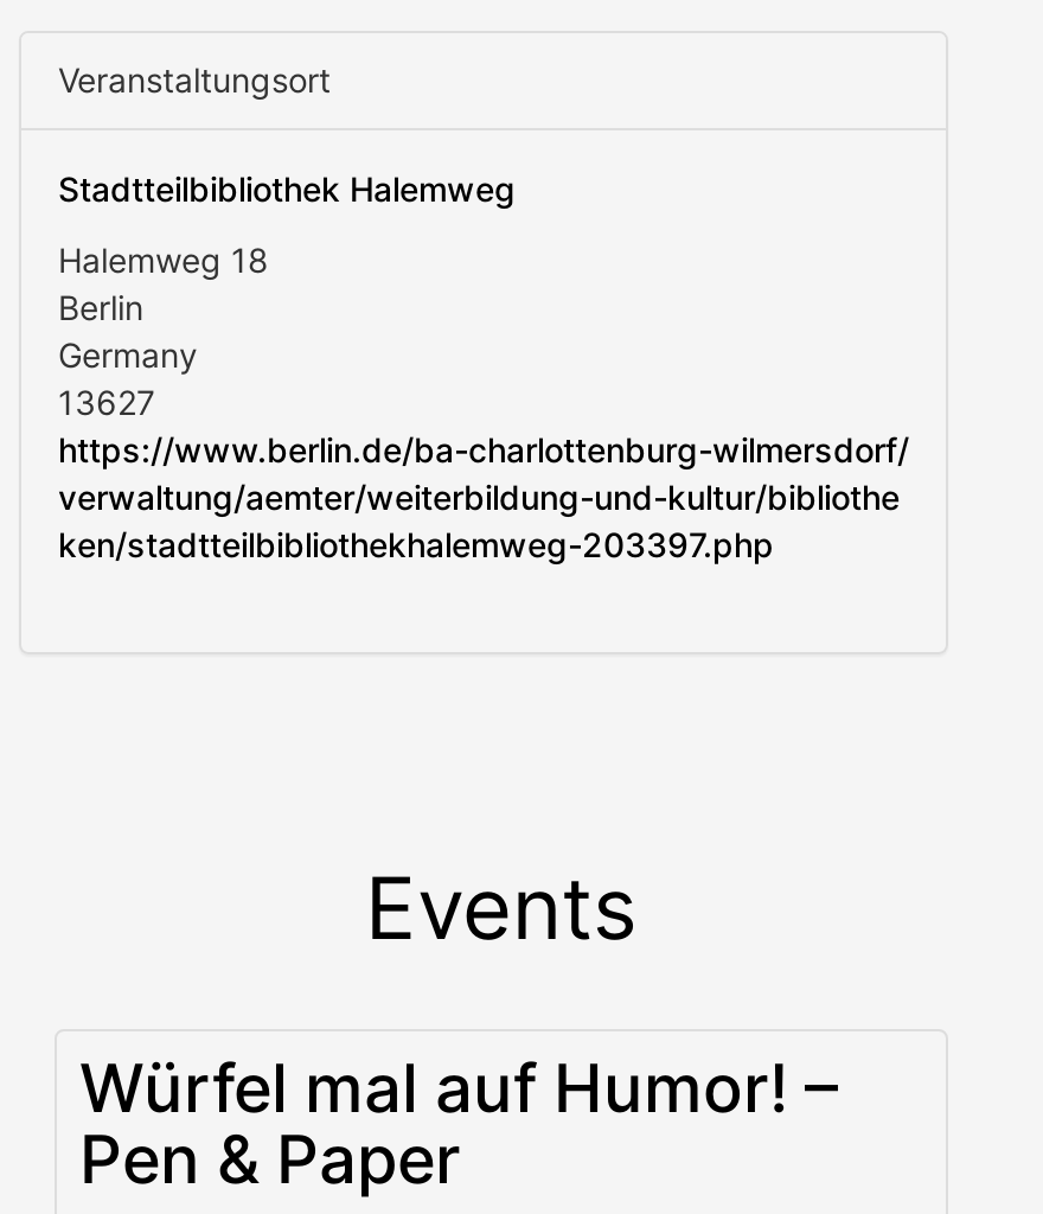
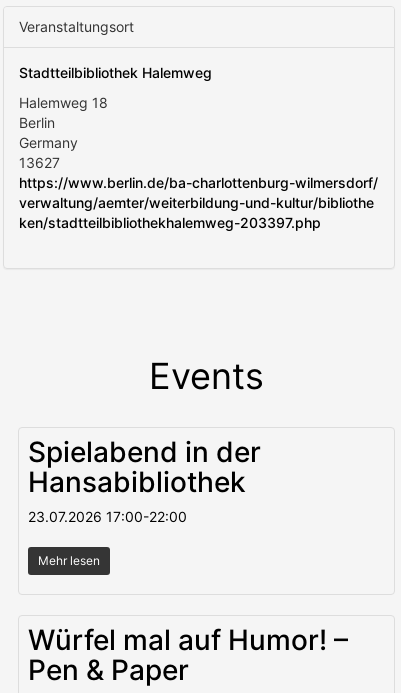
+ Spielabend in der
+ Hansabibliothek
+ 23.07.2026 17:00-22:00
+ Mehr lesen
